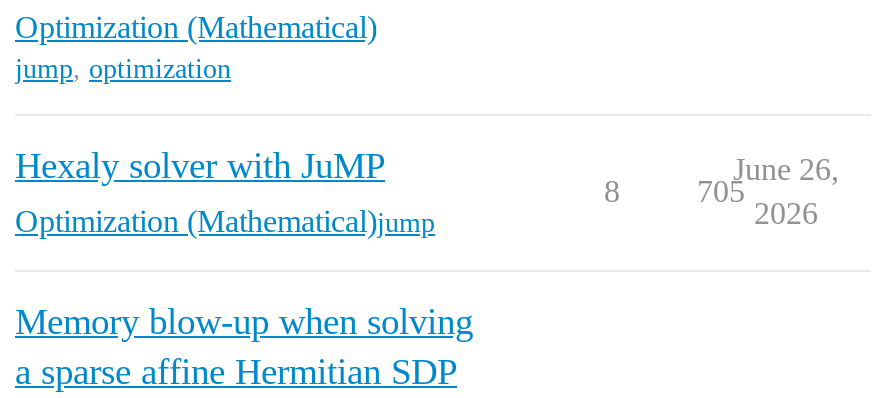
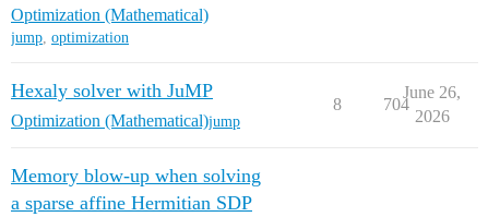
- 705
+ 704
